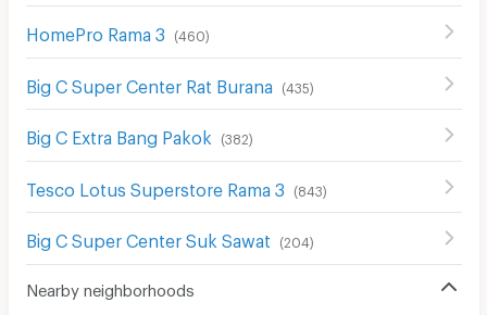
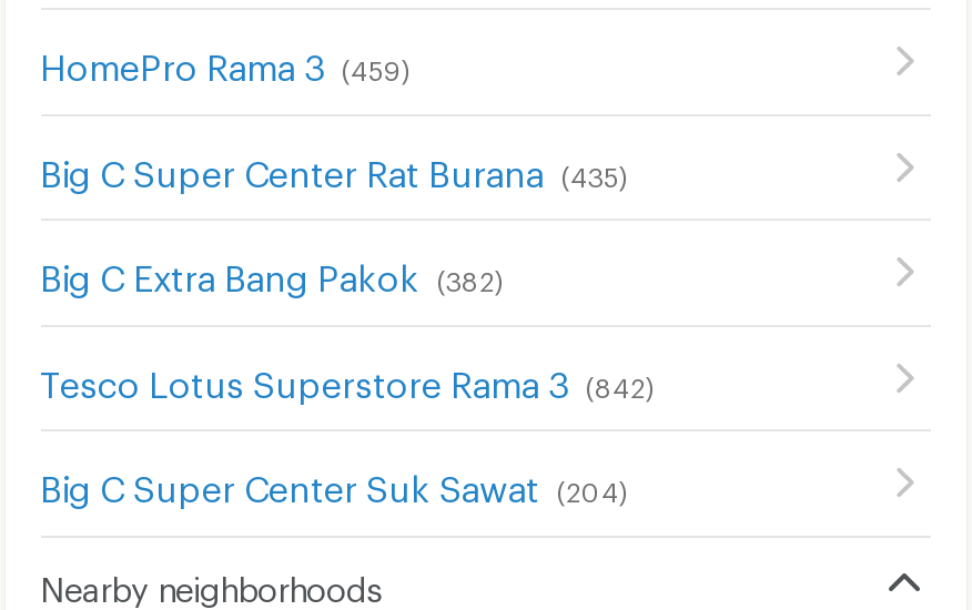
- HomePro Rama 3 (460)
+ HomePro Rama 3 (459)

- Tesco Lotus Superstore Rama 3 (843)
+ Tesco Lotus Superstore Rama 3 (842)
